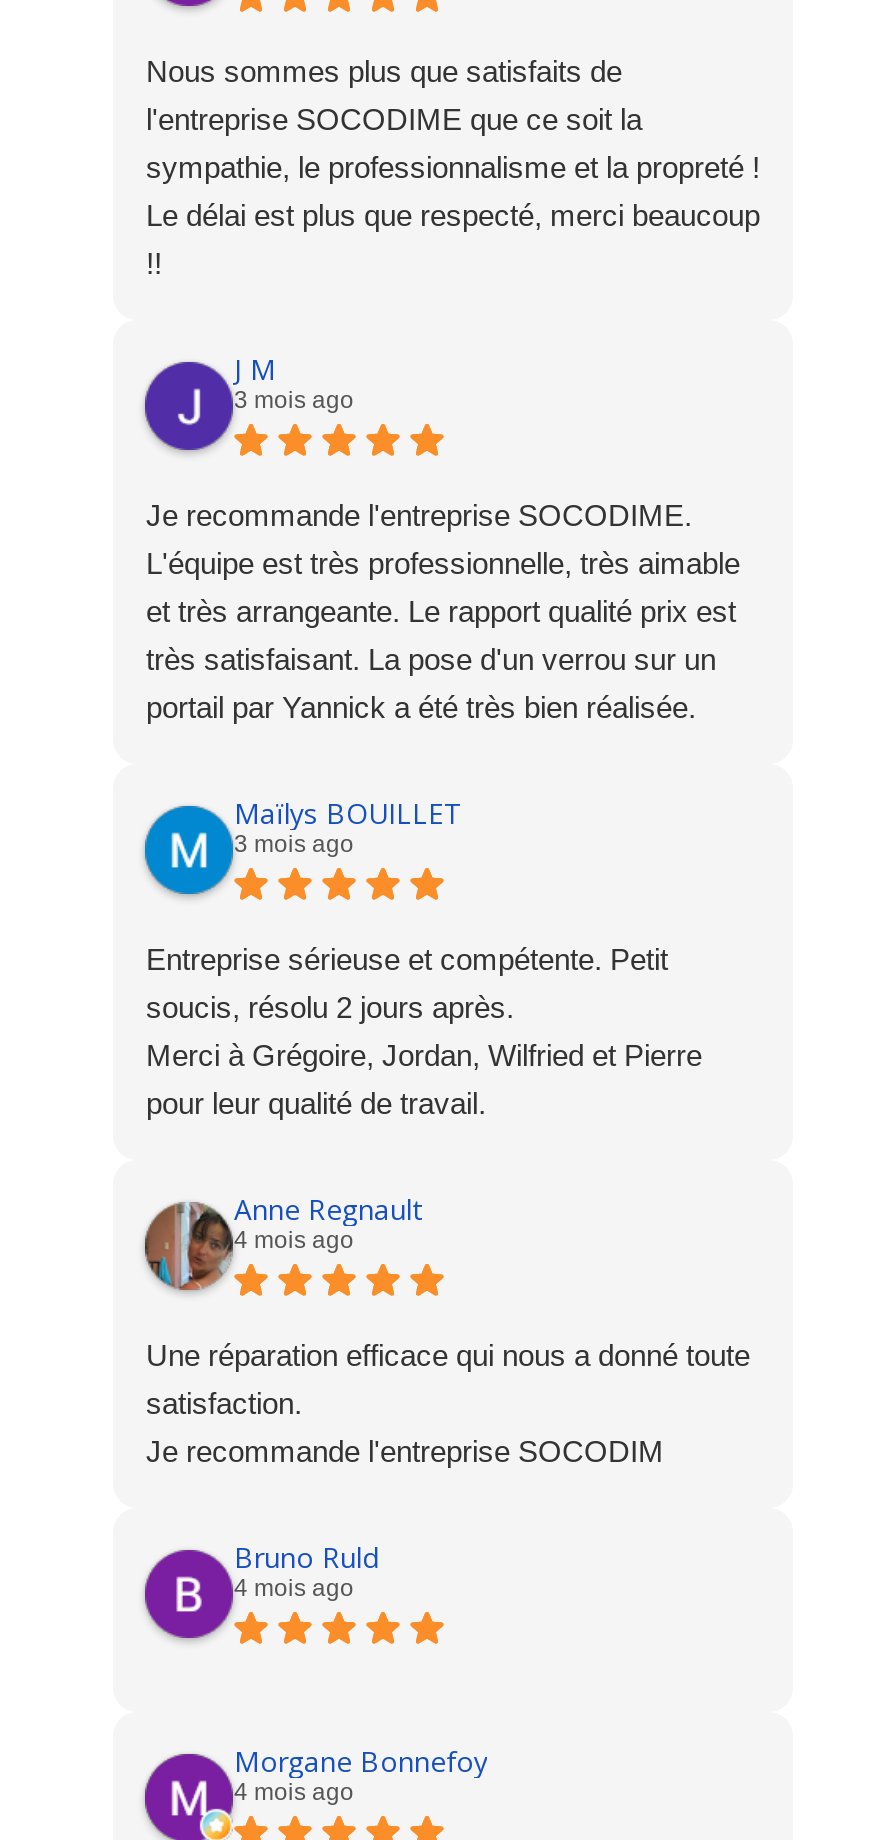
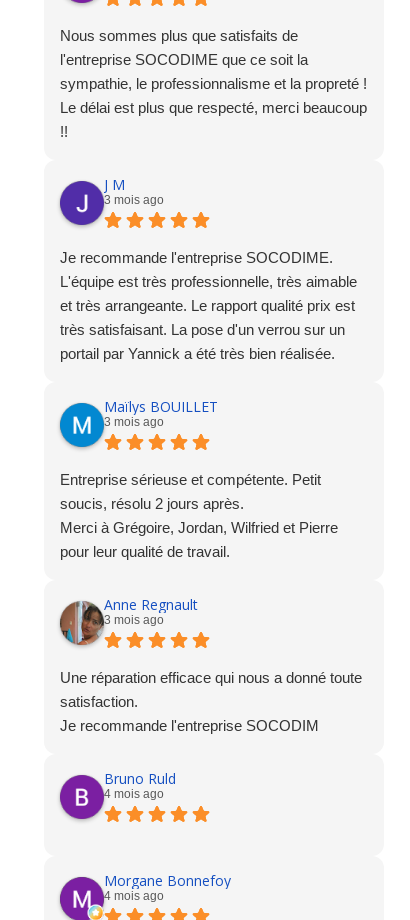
- 4 mois ago
+ 3 mois ago
